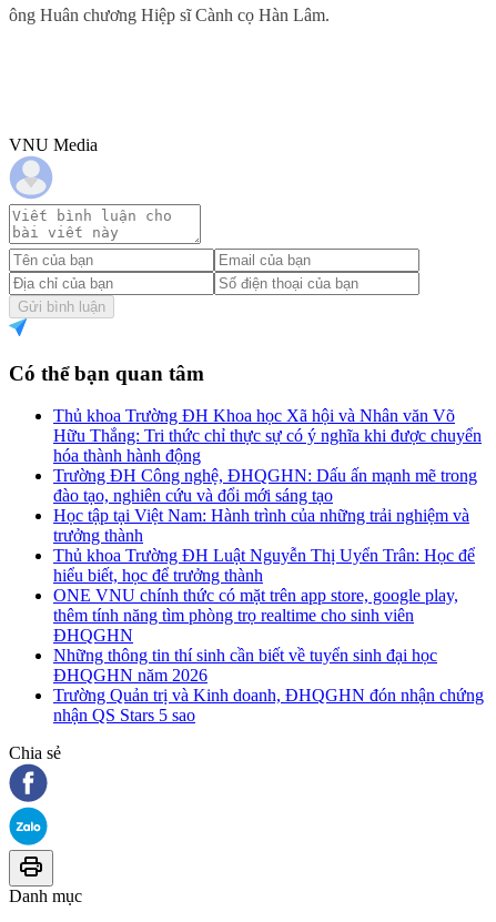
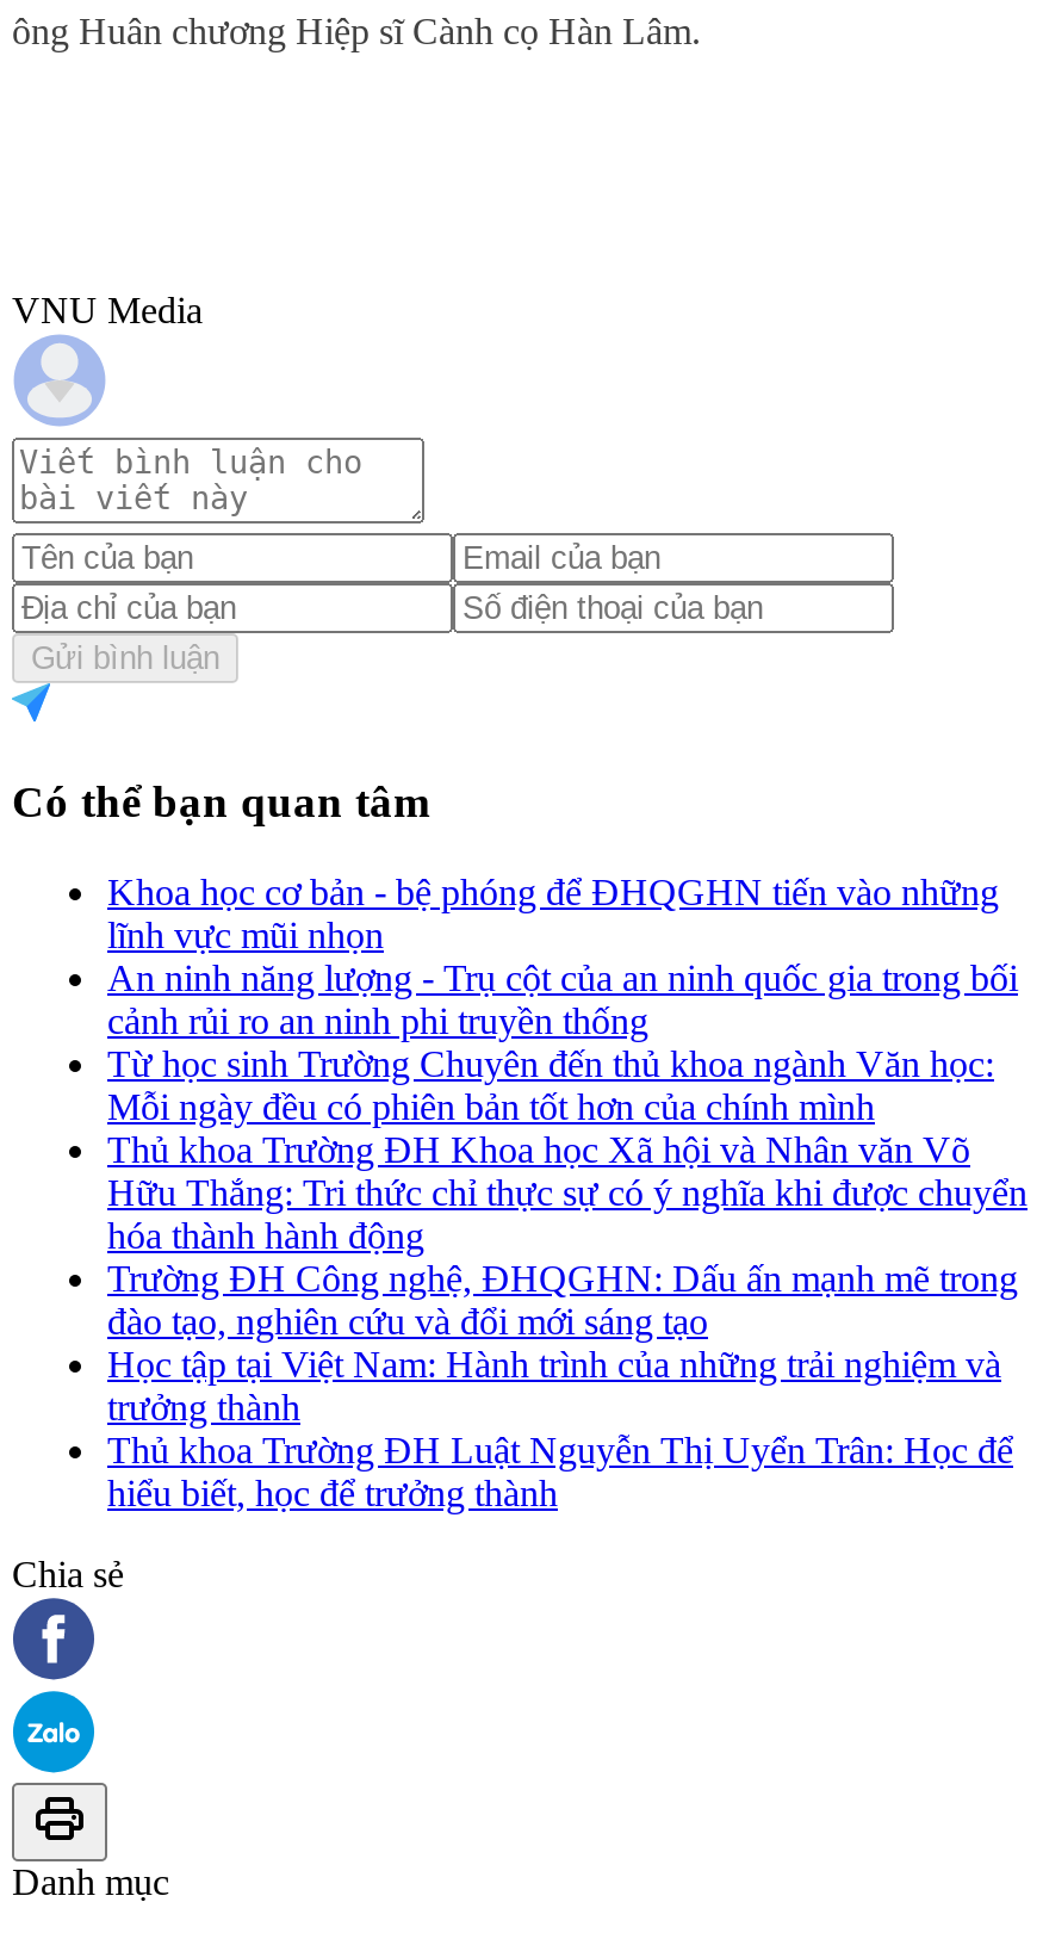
+ Khoa học cơ bản - bệ phóng để ĐHQGHN tiến vào những
+ lĩnh vực mũi nhọn
+ An ninh năng lượng - Trụ cột của an ninh quốc gia trong bối
+ cảnh rủi ro an ninh phi truyền thống
+ Từ học sinh Trường Chuyên đến thủ khoa ngành Văn học:
+ Mỗi ngày đều có phiên bản tốt hơn của chính mình

moved down: Thủ khoa Trường ĐH Khoa học Xã hội và Nhân văn Võ | Hữu Thắng: Tri thức chỉ thực sự có ý nghĩa khi được chuyển | hóa thành hành động | ... | Thủ khoa Trường ĐH Luật Nguyễn Thị Uyển Trân: Học để | hiểu biết, học để trưởng thành

- ONE VNU chính thức có mặt trên app store, google play,
- thêm tính năng tìm phòng trọ realtime cho sinh viên
- ĐHQGHN
- Những thông tin thí sinh cần biết về tuyển sinh đại học
- ĐHQGHN năm 2026
- Trường Quản trị và Kinh doanh, ĐHQGHN đón nhận chứng
- nhận QS Stars 5 sao
